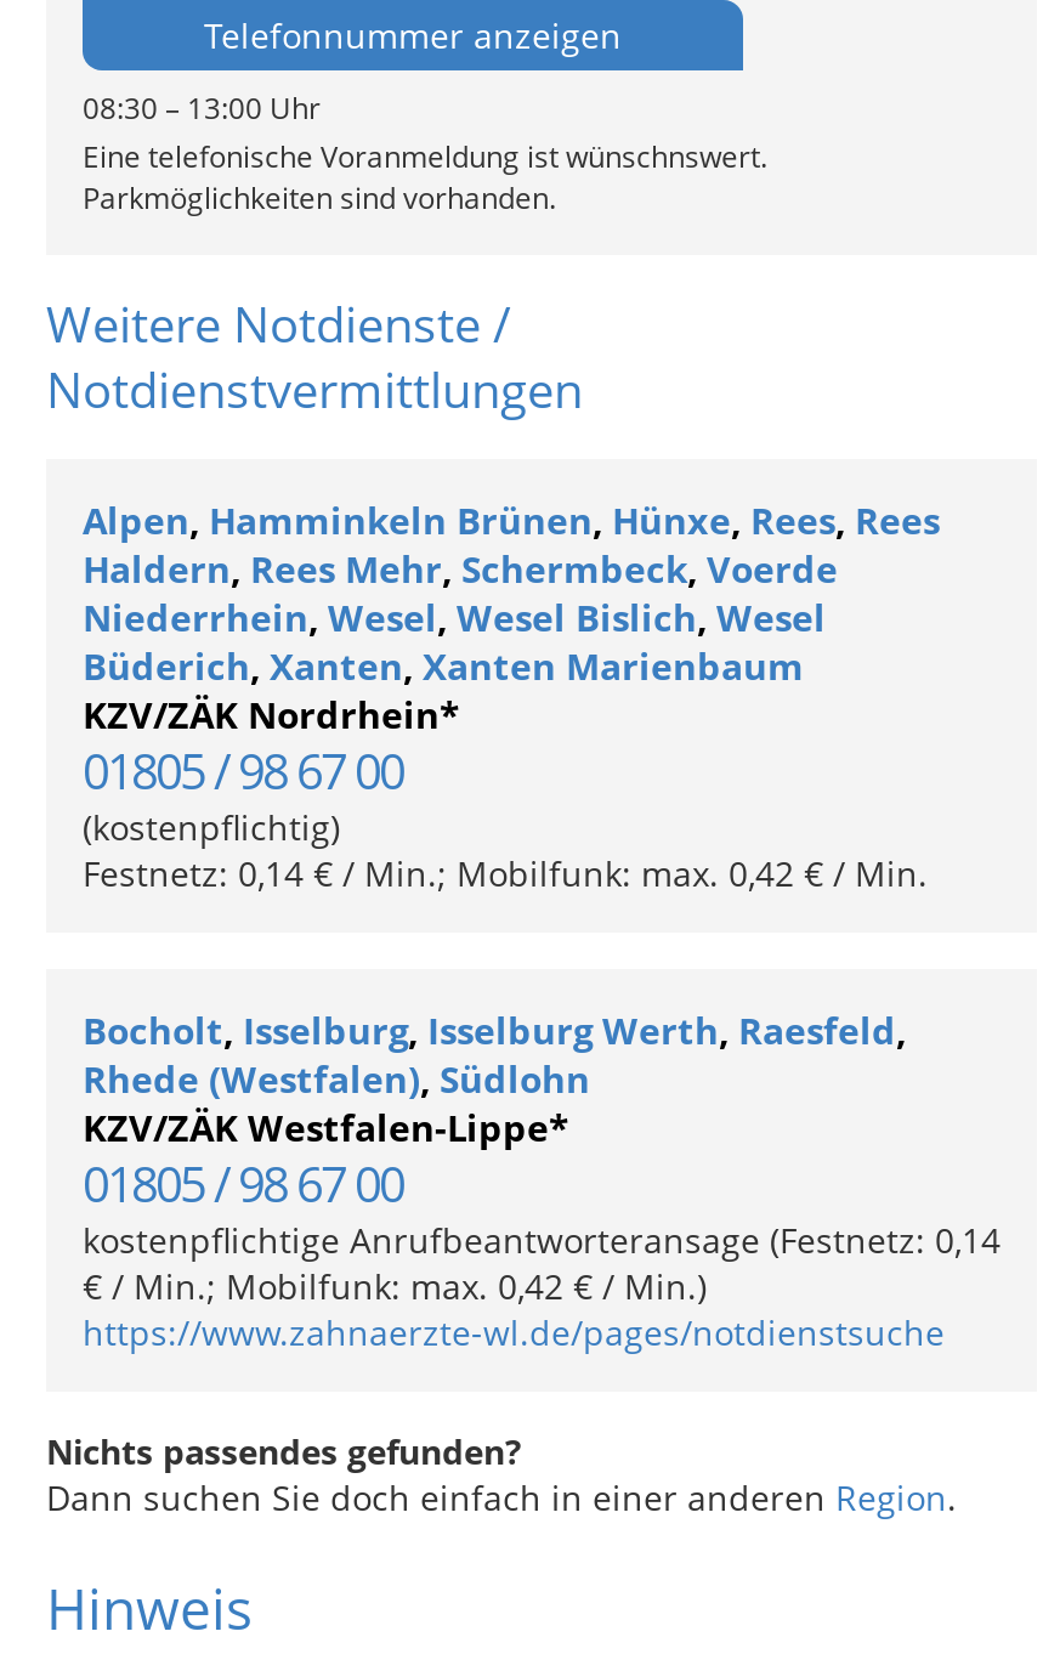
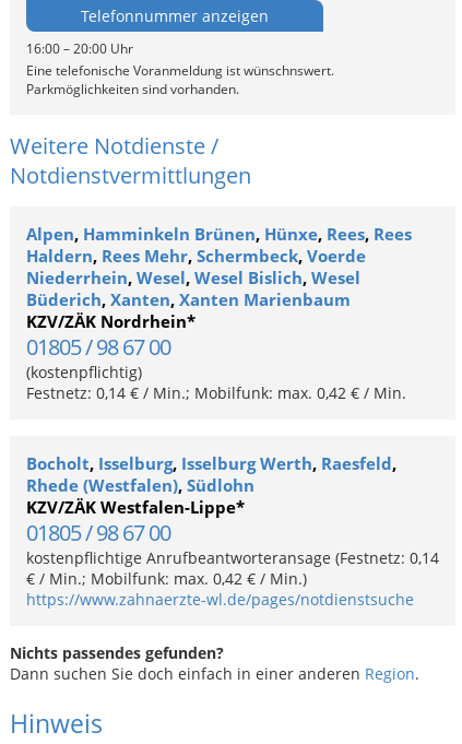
- 08:30 – 13:00 Uhr
+ 16:00 – 20:00 Uhr
